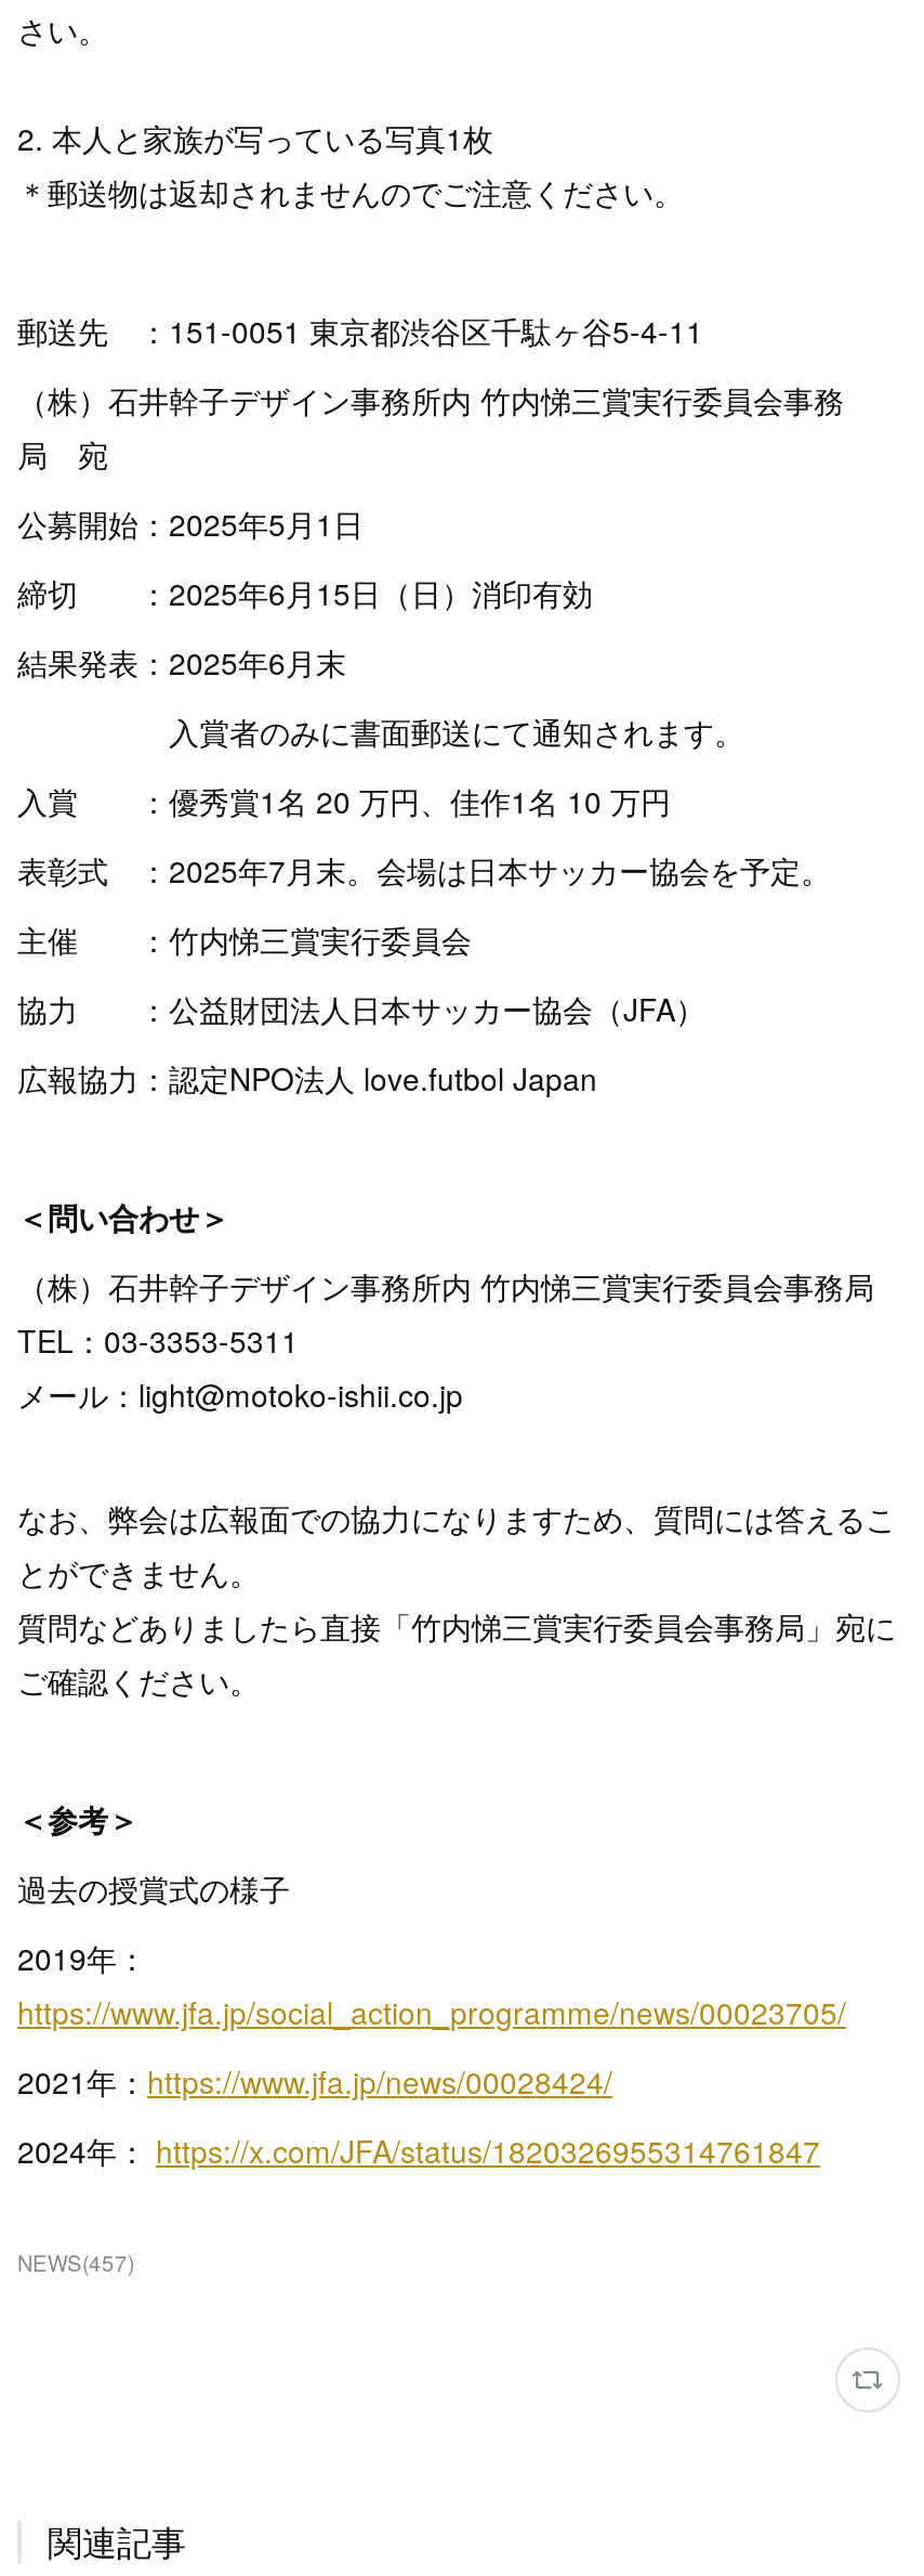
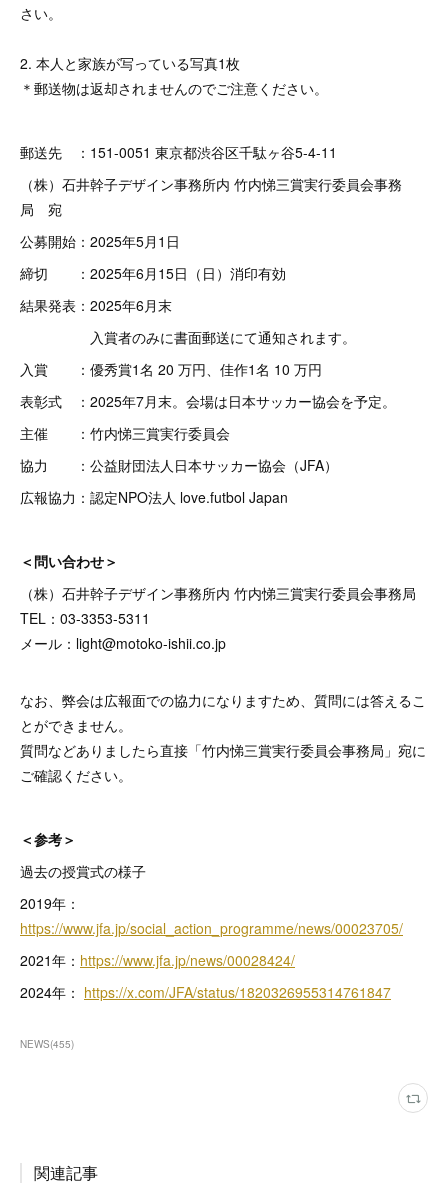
- NEWS(457)
+ NEWS(455)
